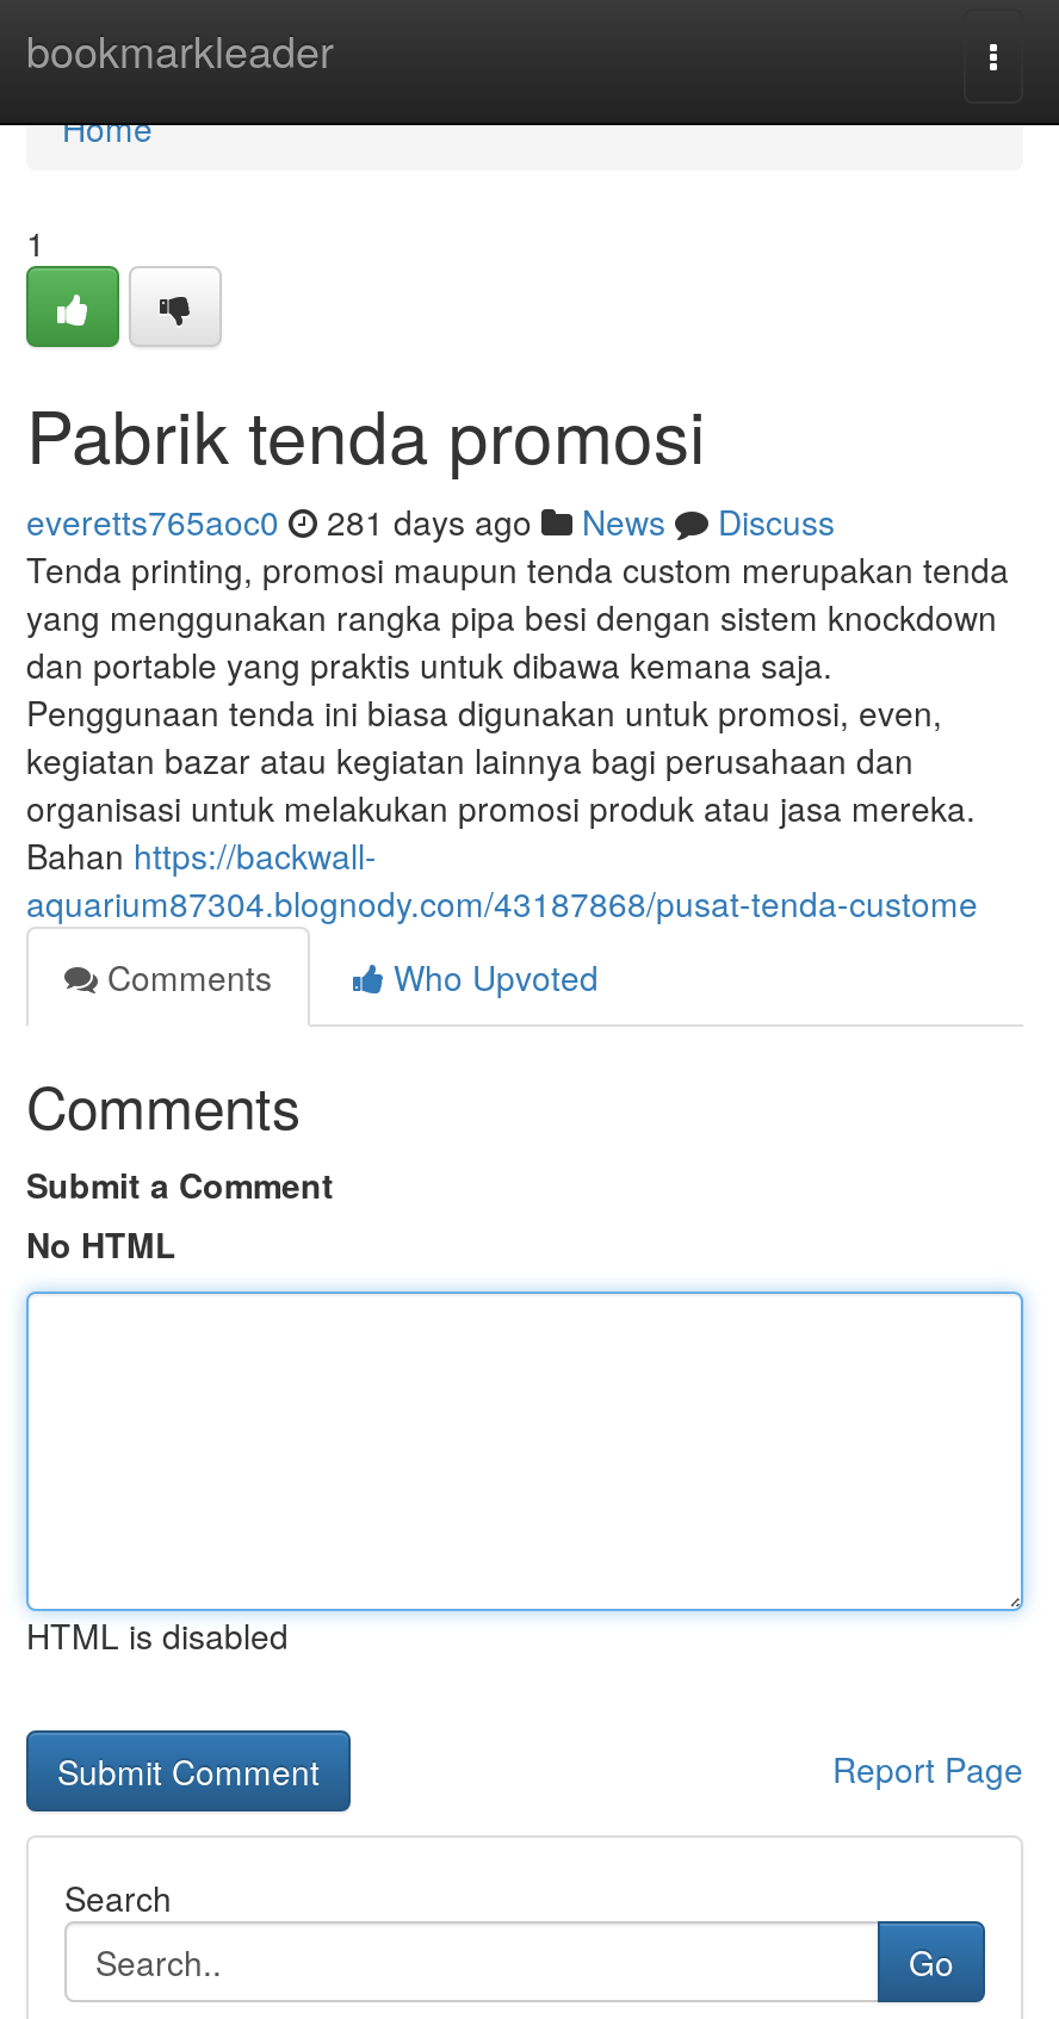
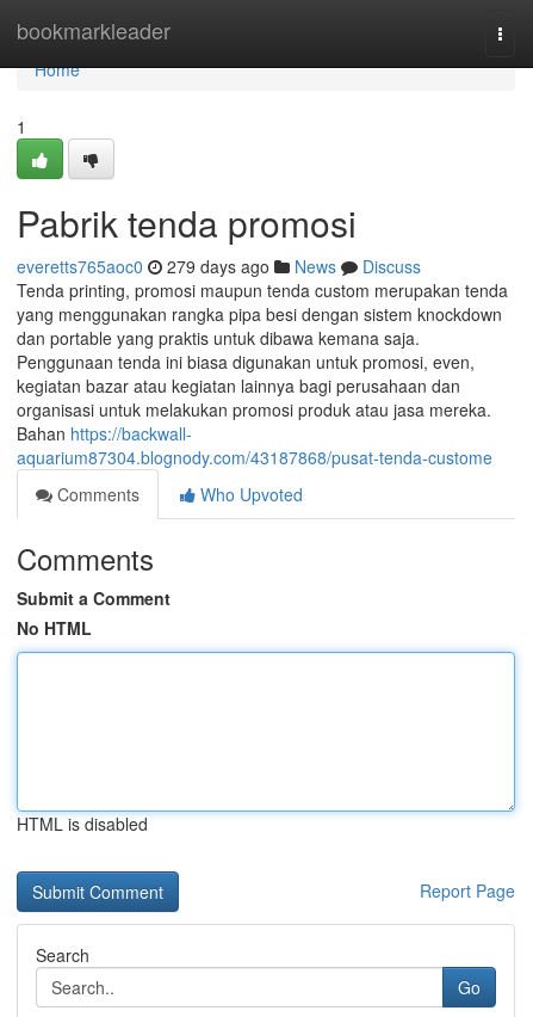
- everetts765aoc0 281 days ago News Discuss
+ everetts765aoc0 279 days ago News Discuss
